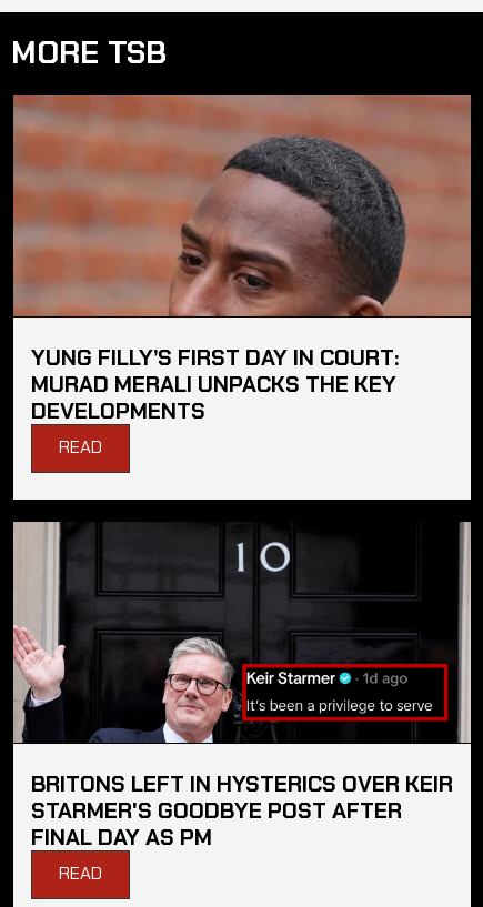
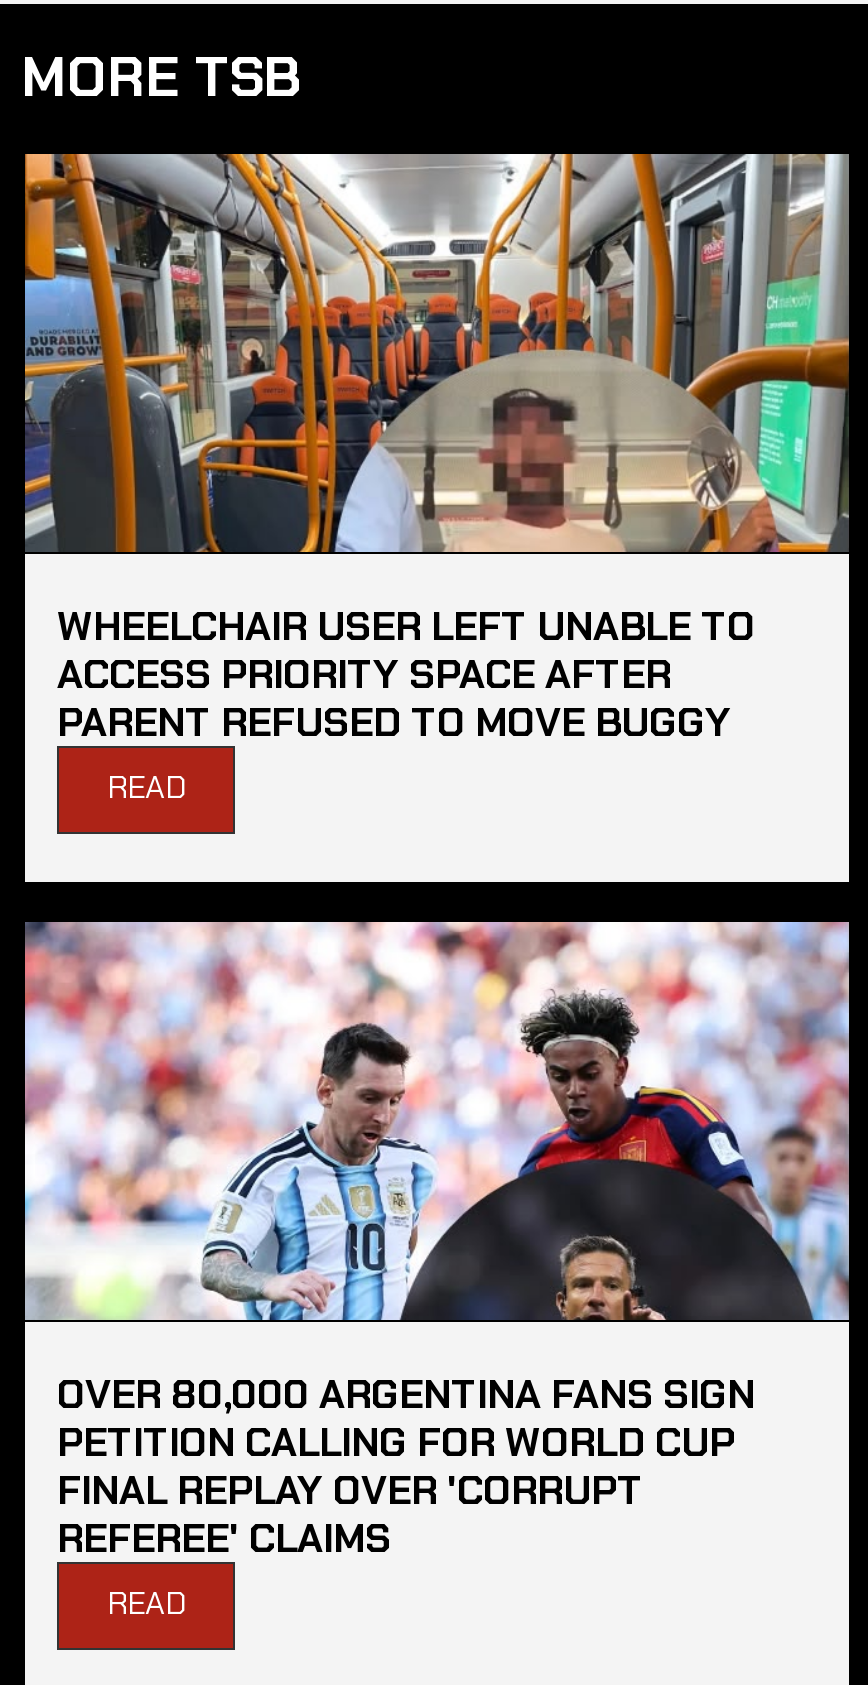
- [image]
- YUNG FILLY’S FIRST DAY IN COURT:
- MURAD MERALI UNPACKS THE KEY
- DEVELOPMENTS
+ [image]
+ WHEELCHAIR USER LEFT UNABLE TO
+ ACCESS PRIORITY SPACE AFTER
+ PARENT REFUSED TO MOVE BUGGY

- [image]
- BRITONS LEFT IN HYSTERICS OVER KEIR
- STARMER'S GOODBYE POST AFTER
- FINAL DAY AS PM
+ [image]
+ OVER 80,000 ARGENTINA FANS SIGN
+ PETITION CALLING FOR WORLD CUP
+ FINAL REPLAY OVER 'CORRUPT
+ REFEREE' CLAIMS
